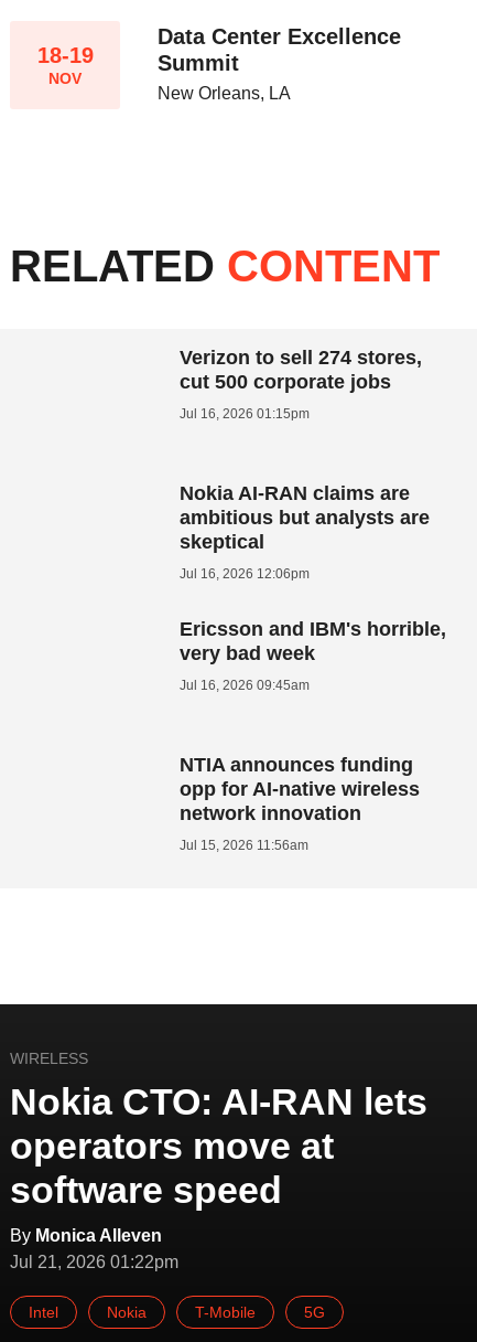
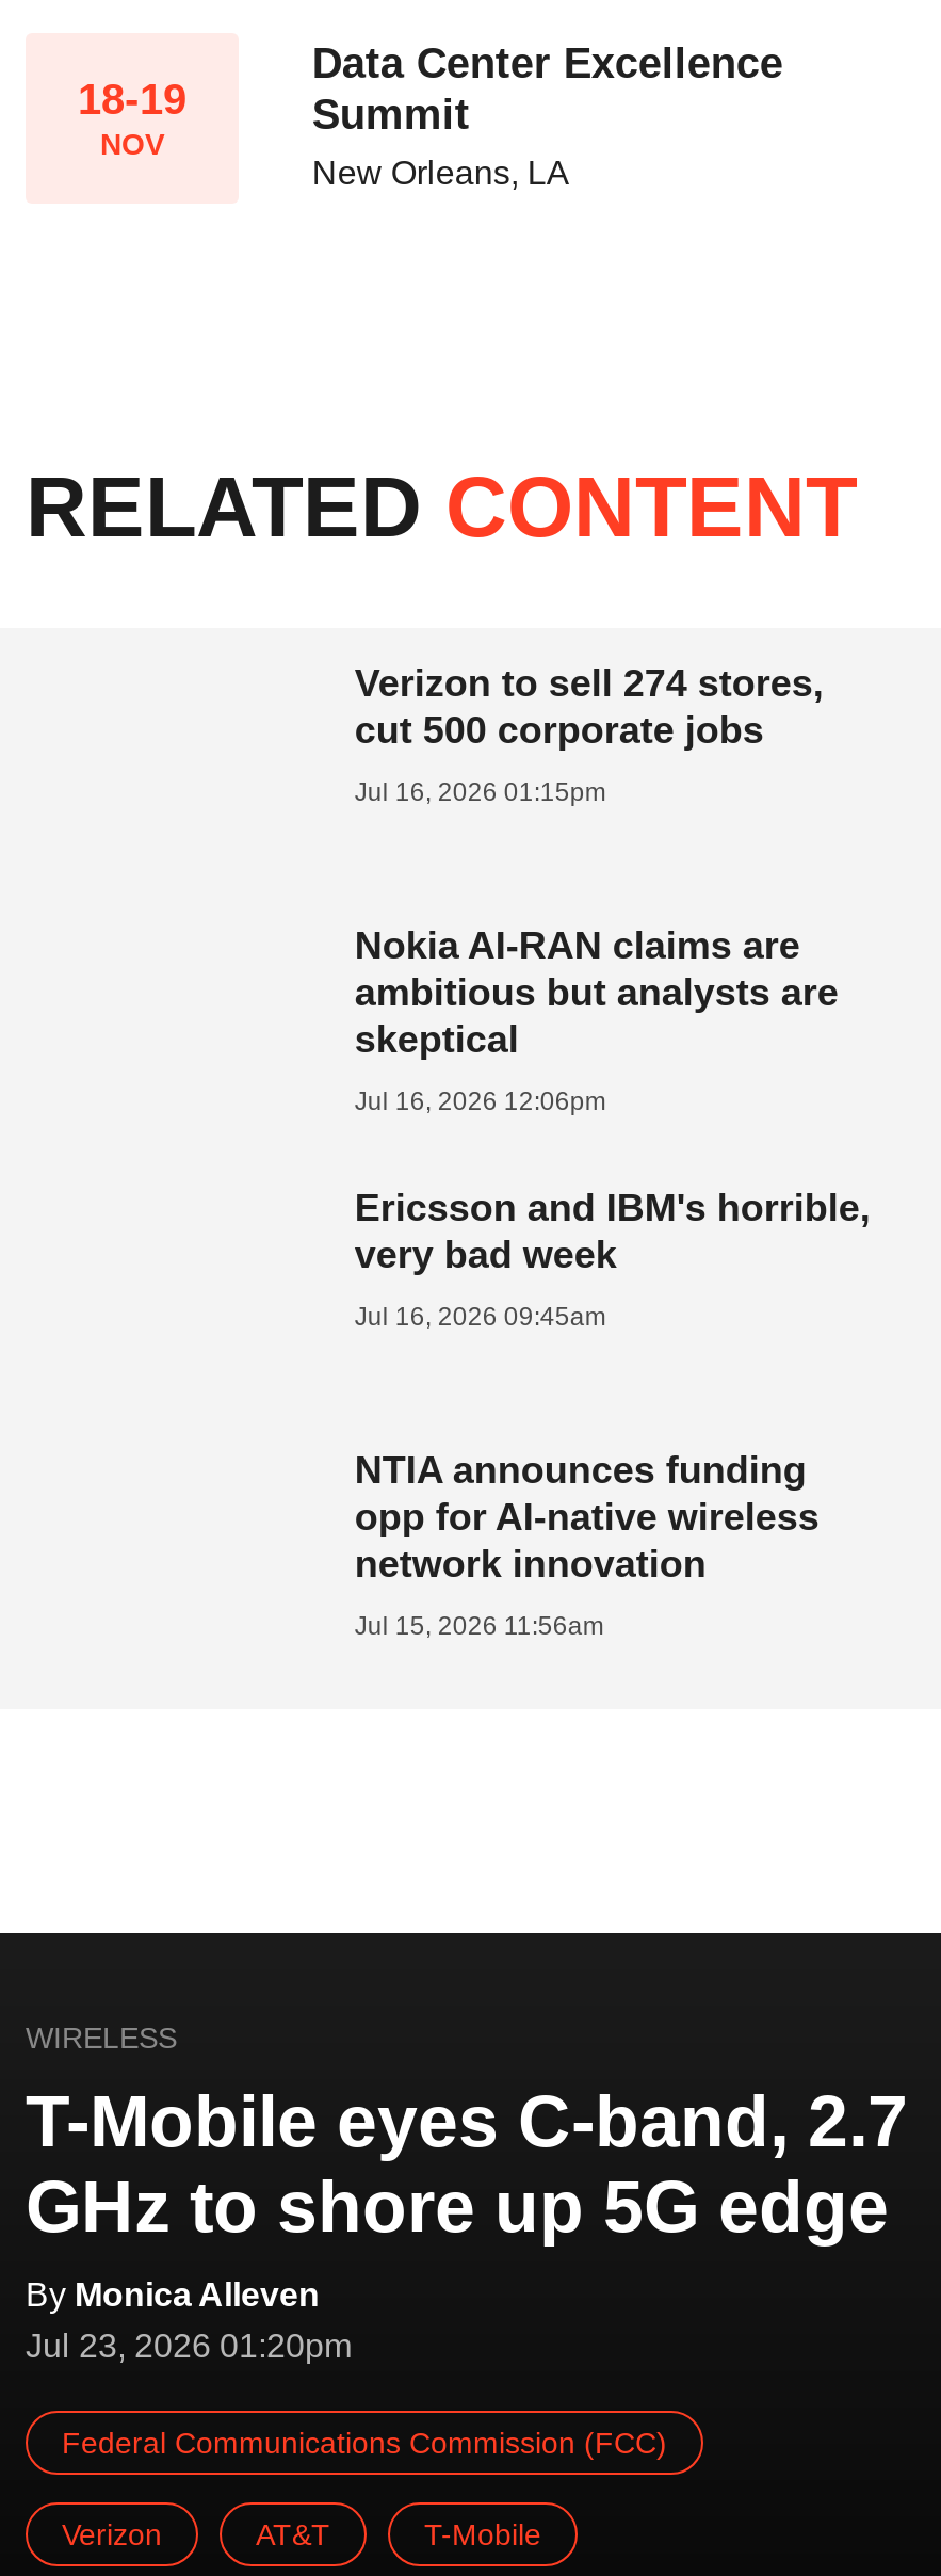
- Nokia CTO: AI-RAN lets
- operators move at
- software speed
+ T-Mobile eyes C-band, 2.7
+ GHz to shore up 5G edge

moved up: By Monica Alleven

- Jul 21, 2026 01:22pm
- Intel
- Nokia
+ Jul 23, 2026 01:20pm
+ Federal Communications Commission (FCC)
+ Verizon
+ AT&T

- 5G
